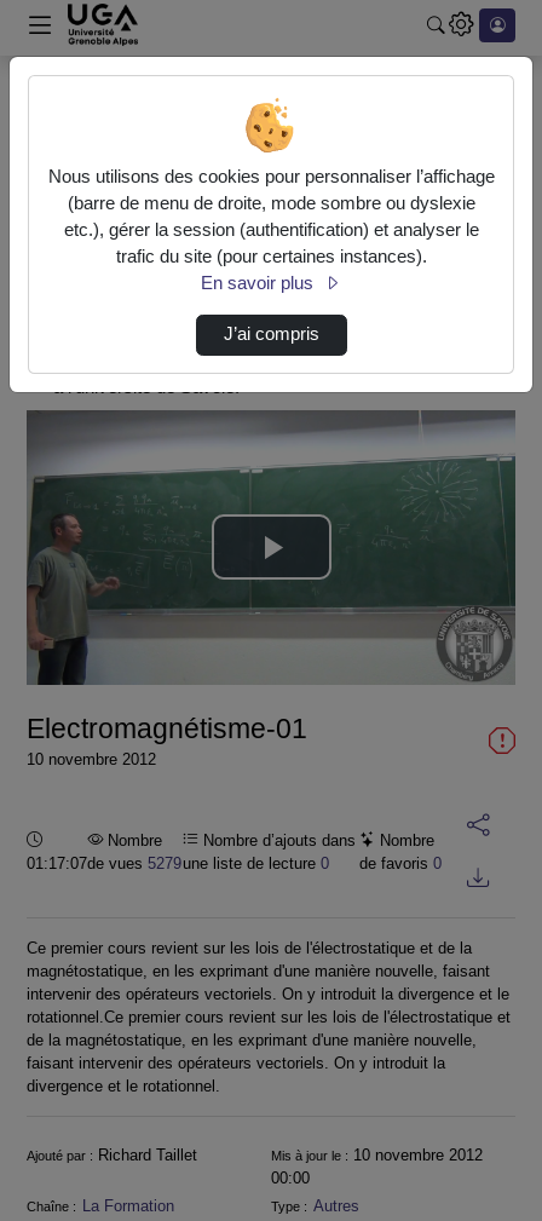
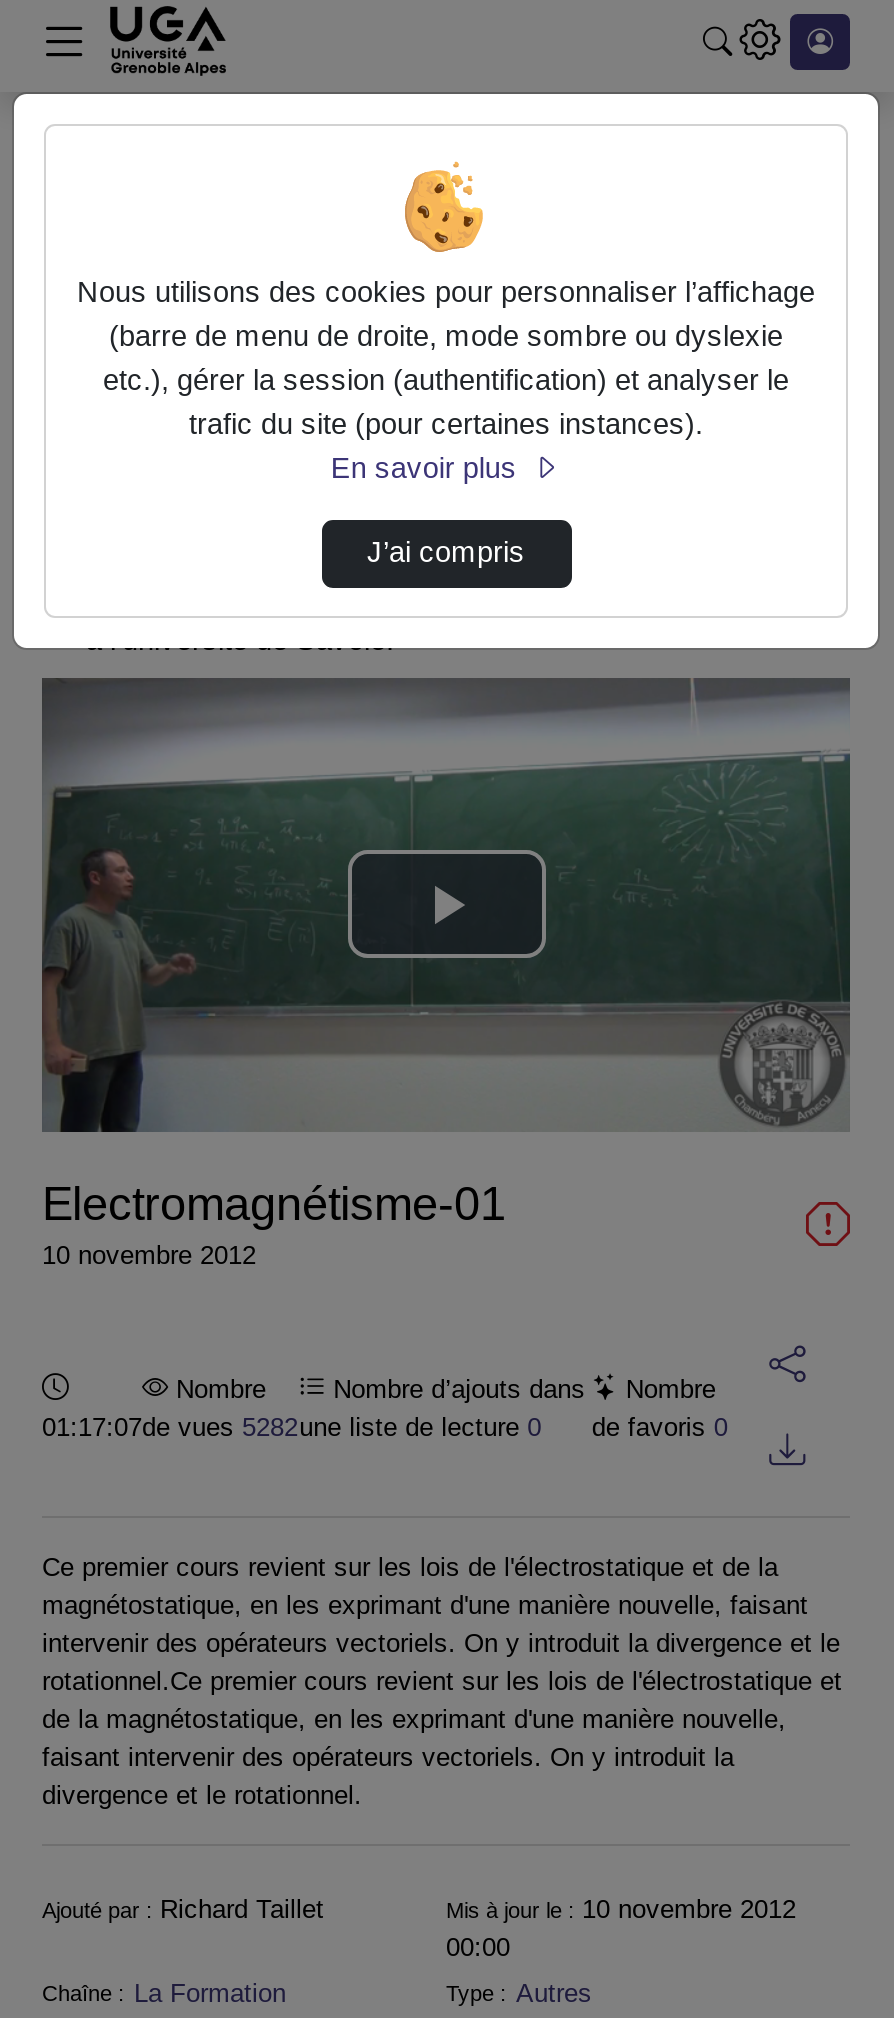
- 01:17:07 de vues 5279 une liste de lecture 0 de favoris 0
+ 01:17:07 de vues 5282 une liste de lecture 0 de favoris 0
